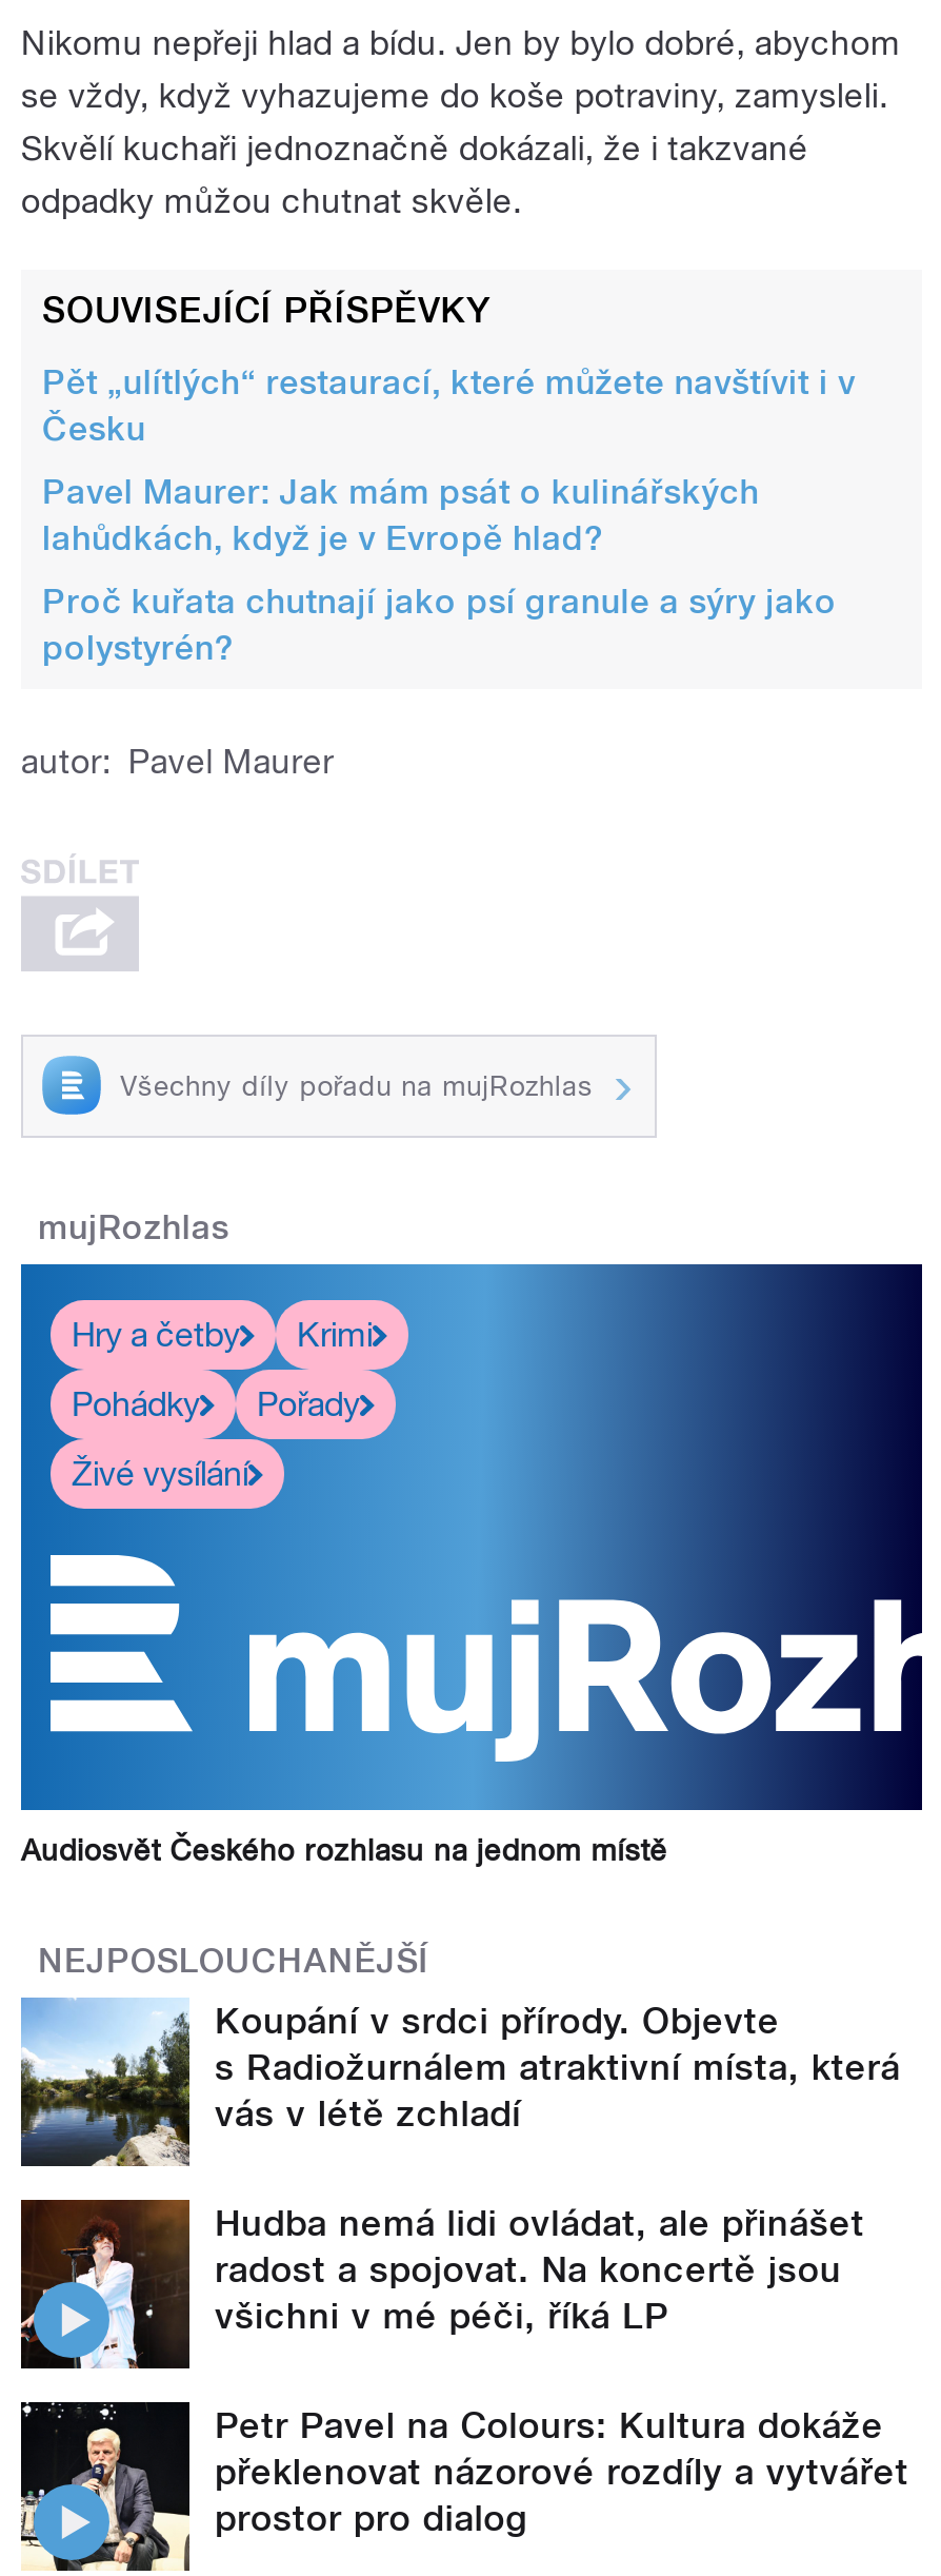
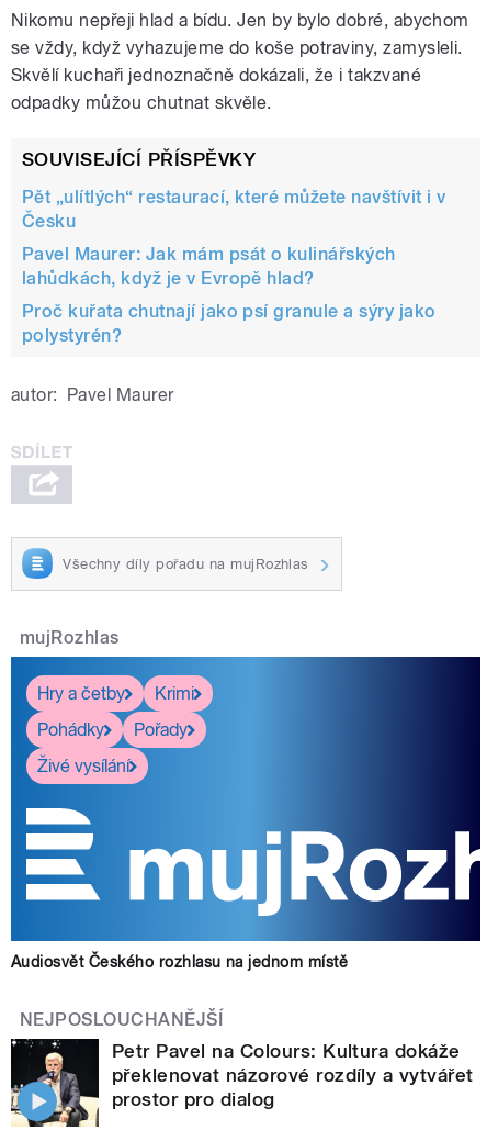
- [image]
- Koupání v srdci přírody. Objevte
- s Radiožurnálem atraktivní místa, která
- vás v létě zchladí
- Hudba nemá lidi ovládat, ale přinášet
- radost a spojovat. Na koncertě jsou
- všichni v mé péči, říká LP

- [image]
